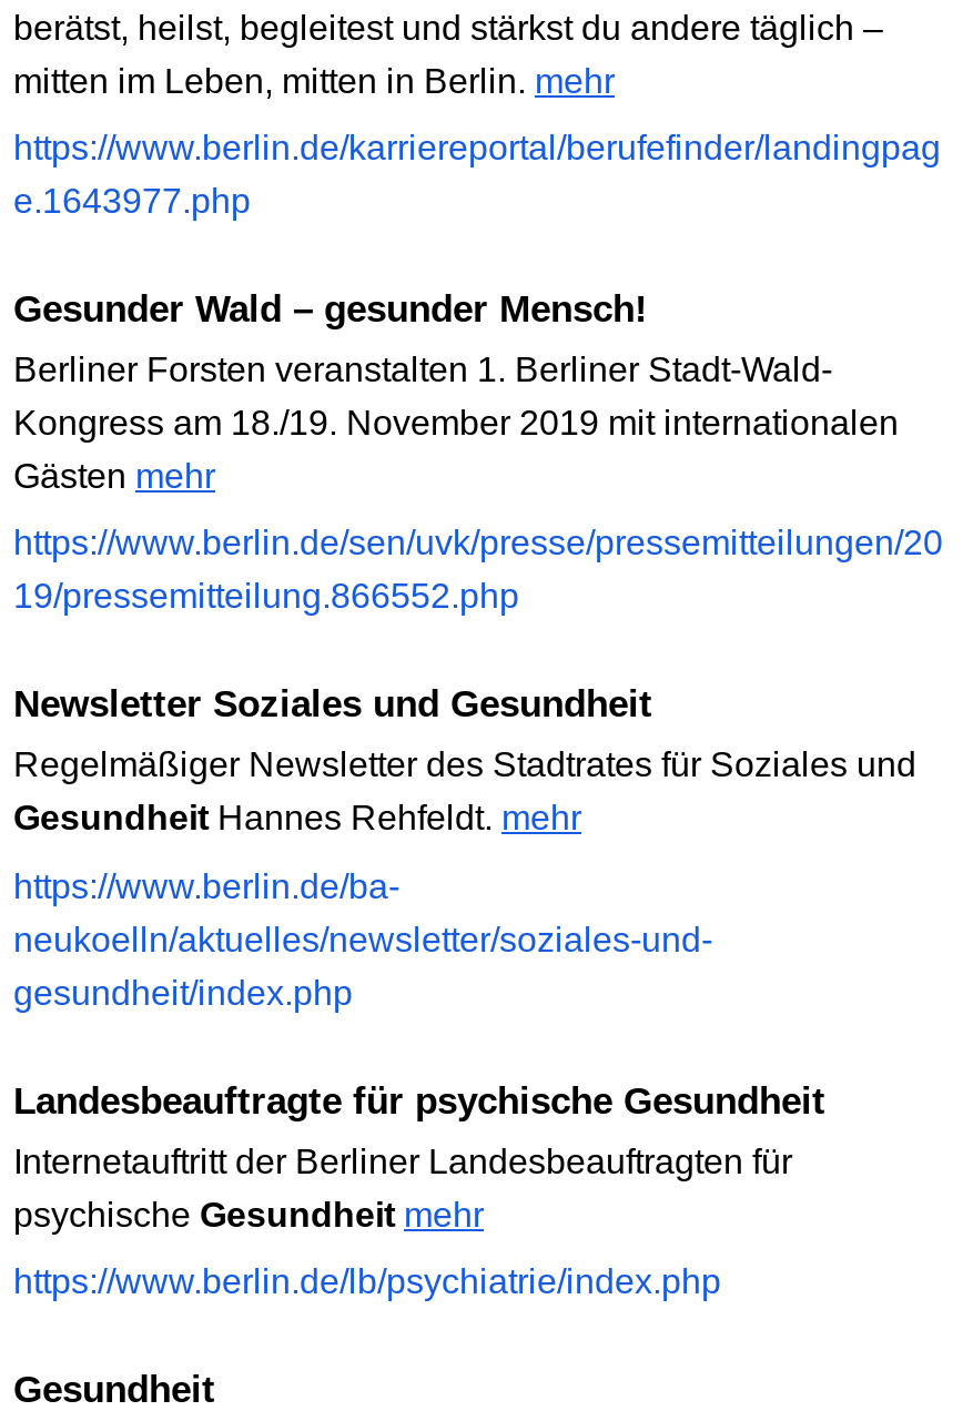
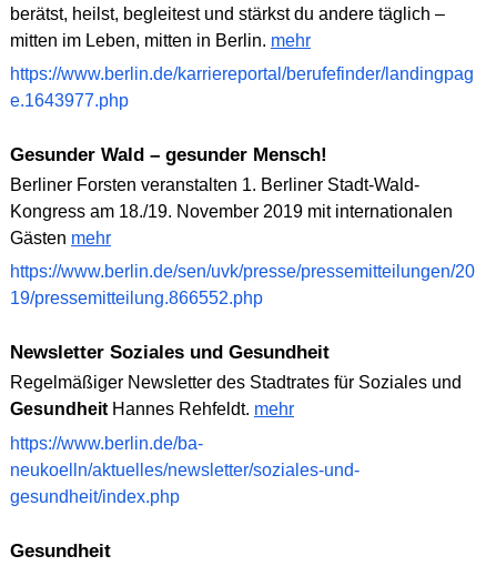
- Landesbeauftragte für psychische Gesundheit
- Internetauftritt der Berliner Landesbeauftragten für
- psychische Gesundheit mehr
- https://www.berlin.de/lb/psychiatrie/index.php
